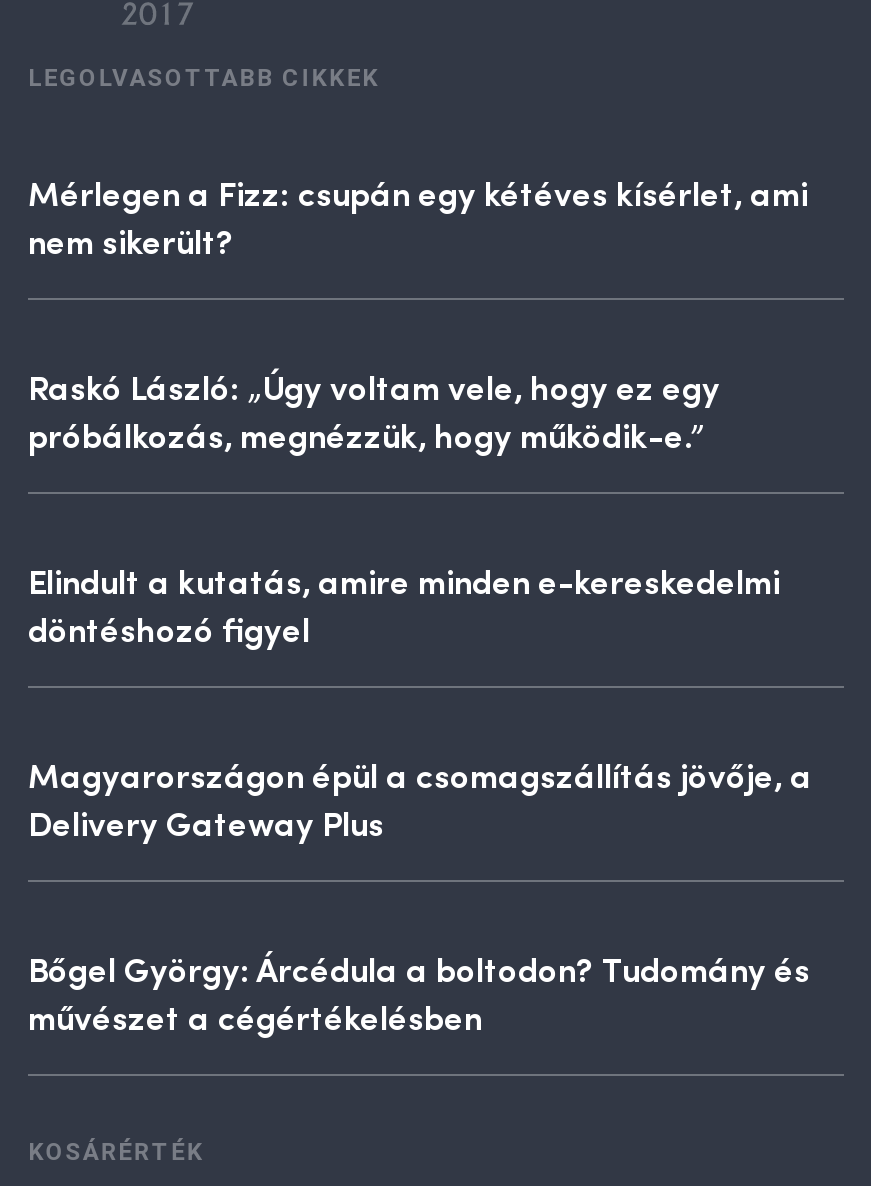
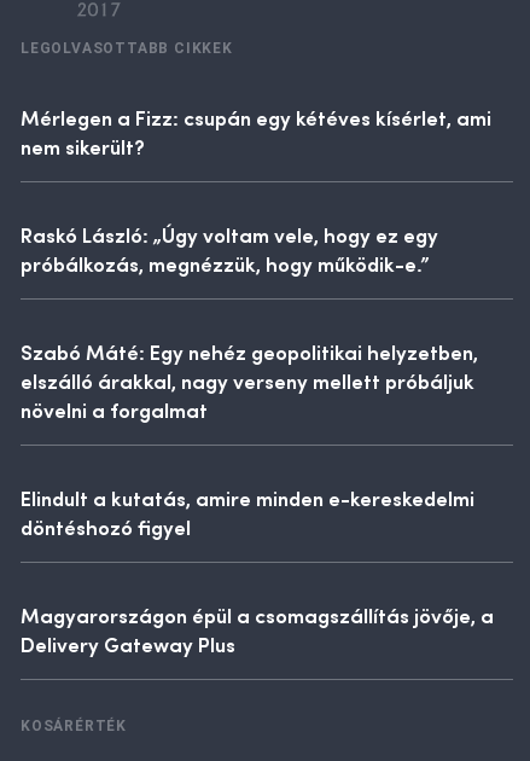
+ Szabó Máté: Egy nehéz geopolitikai helyzetben,
+ elszálló árakkal, nagy verseny mellett próbáljuk
+ növelni a forgalmat

moved down: Elindult a kutatás, amire minden e-kereskedelmi | döntéshozó figyel | Magyarországon épül a csomagszállítás jövője, a | Delivery Gateway Plus

- Bőgel György: Árcédula a boltodon? Tudomány és
- művészet a cégértékelésben
